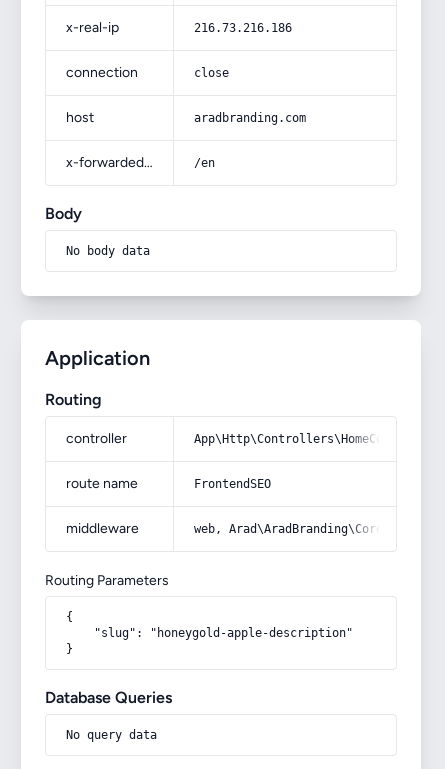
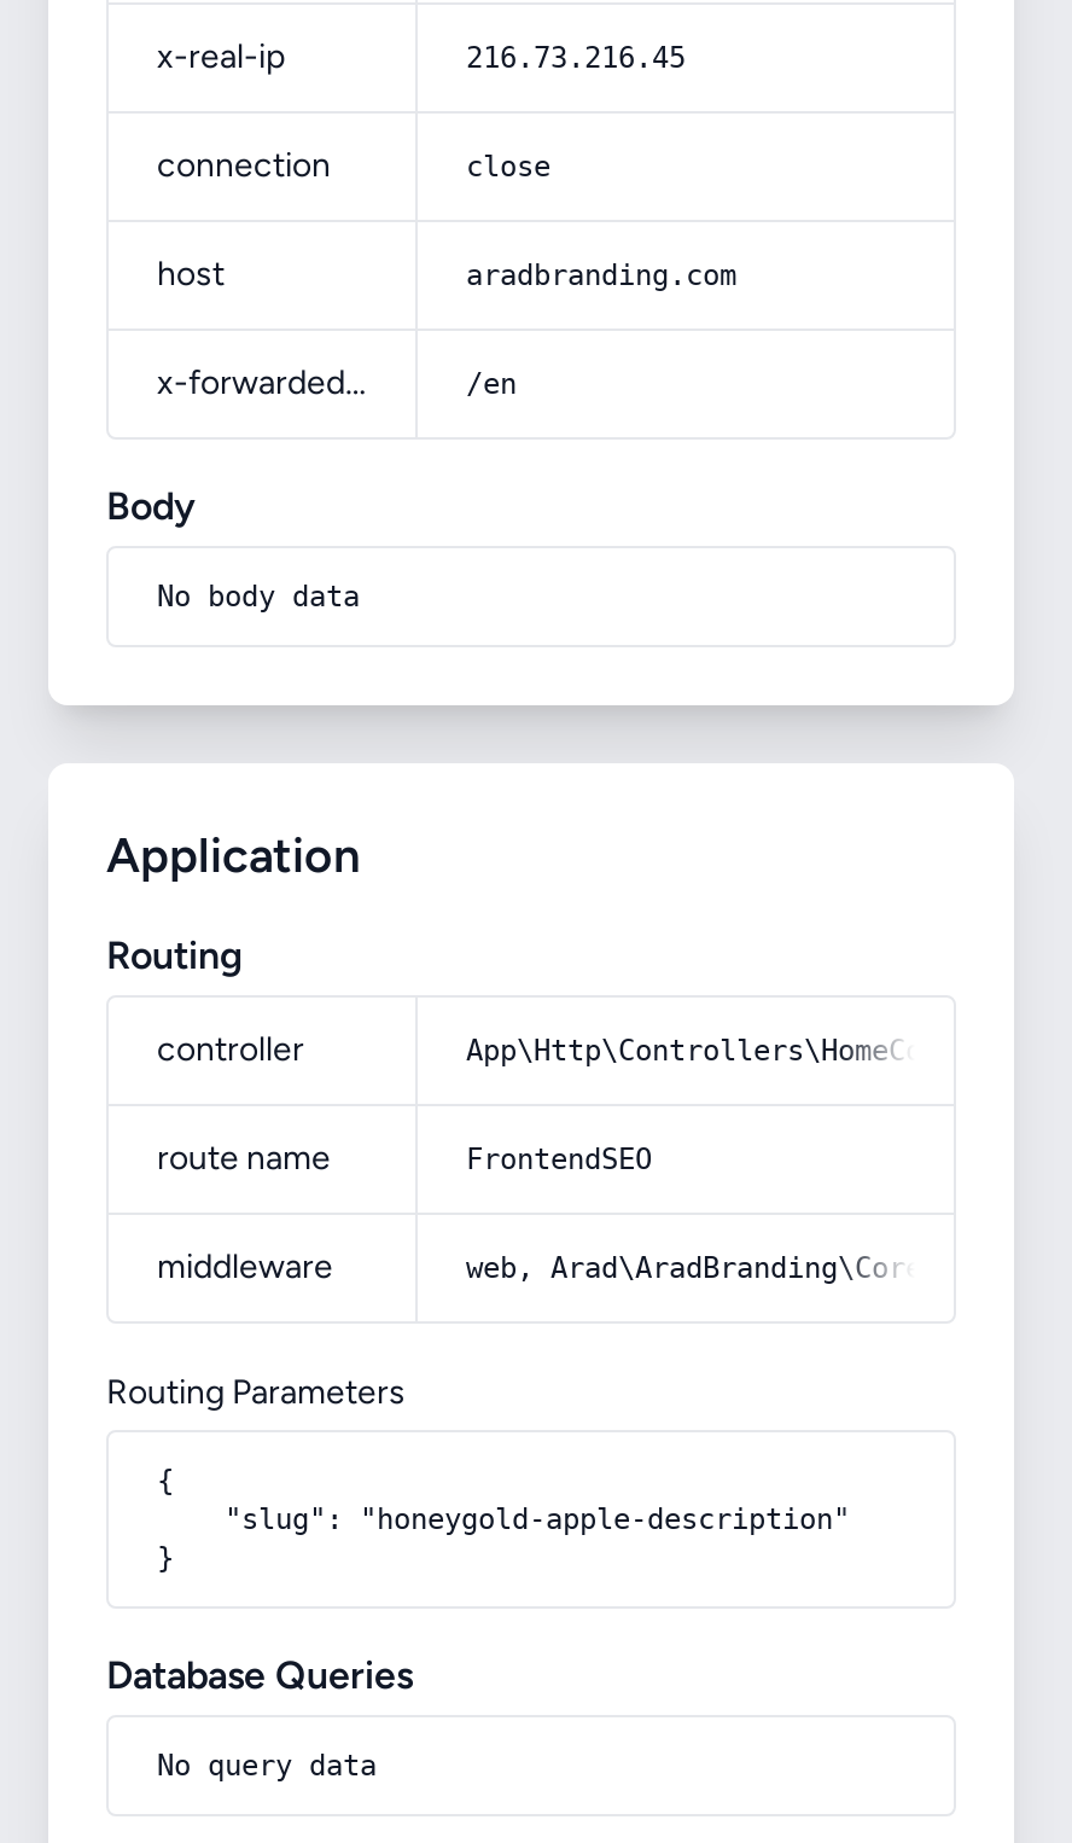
- 216.73.216.186
+ 216.73.216.45
